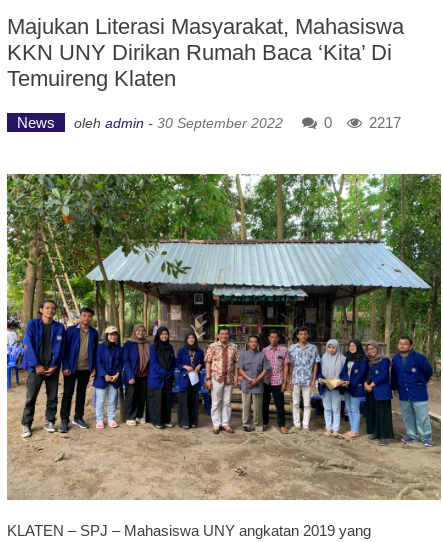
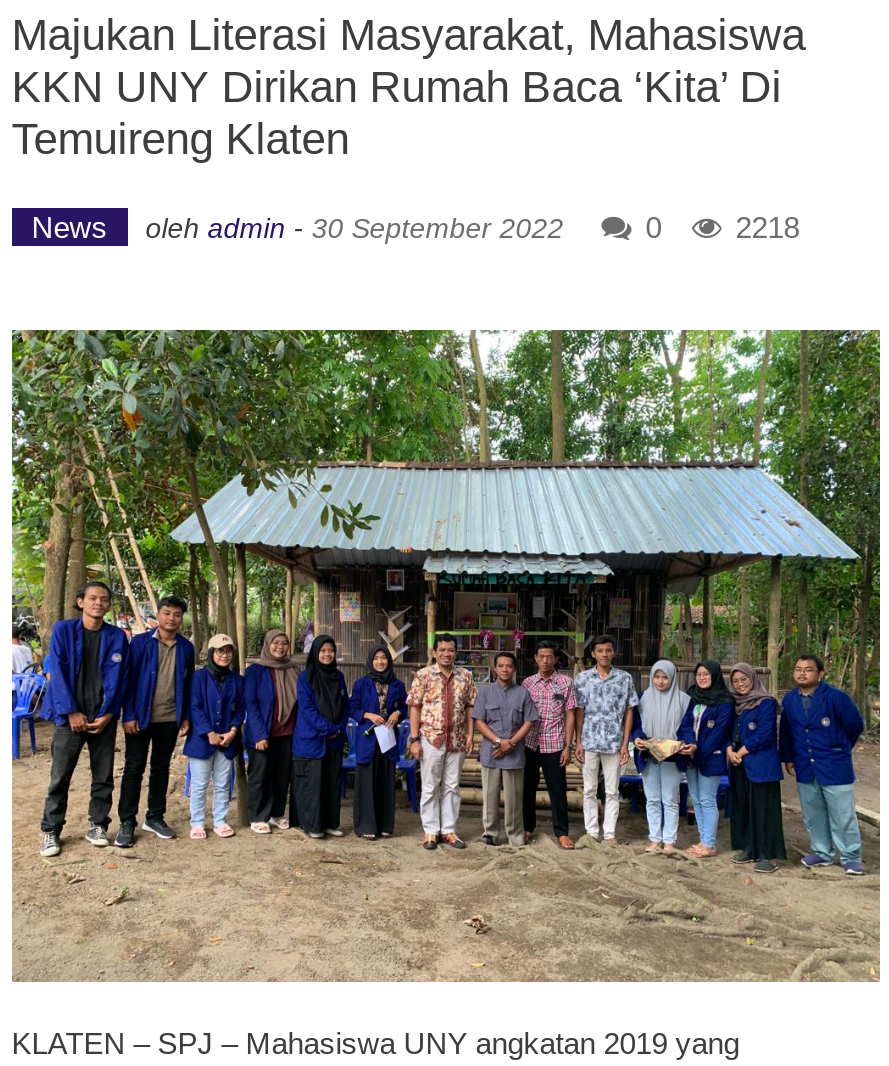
- 2217
+ 2218
